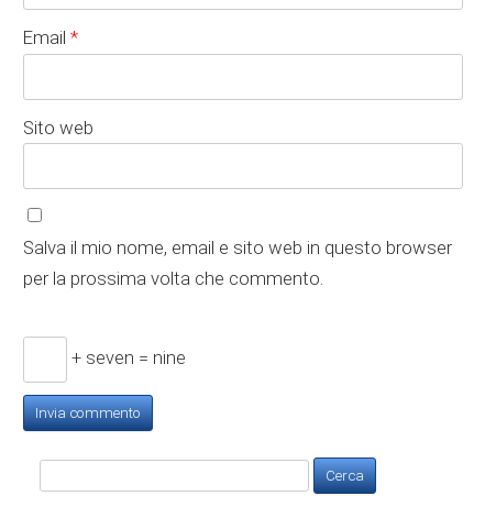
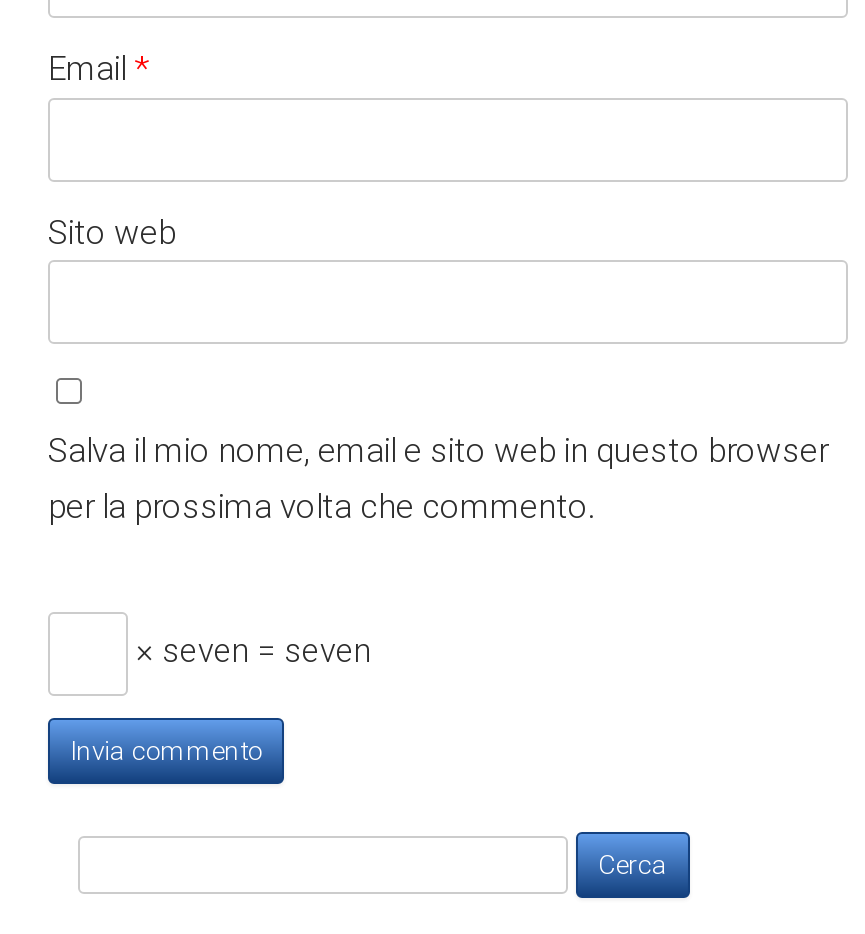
- + seven = nine
+ × seven = seven
